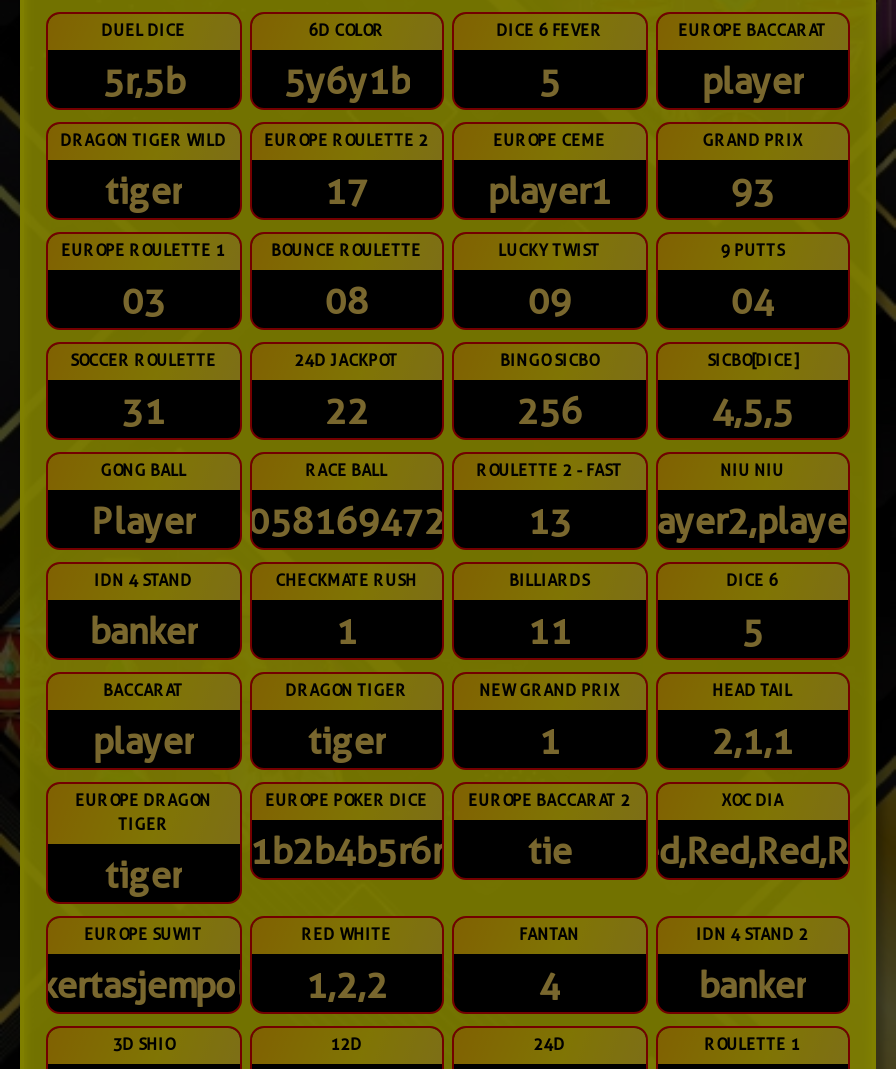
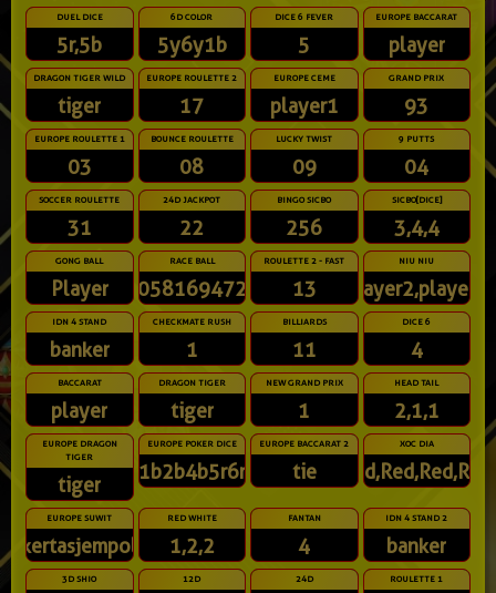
- 4,5,5
+ 3,4,4

- 5
+ 4
